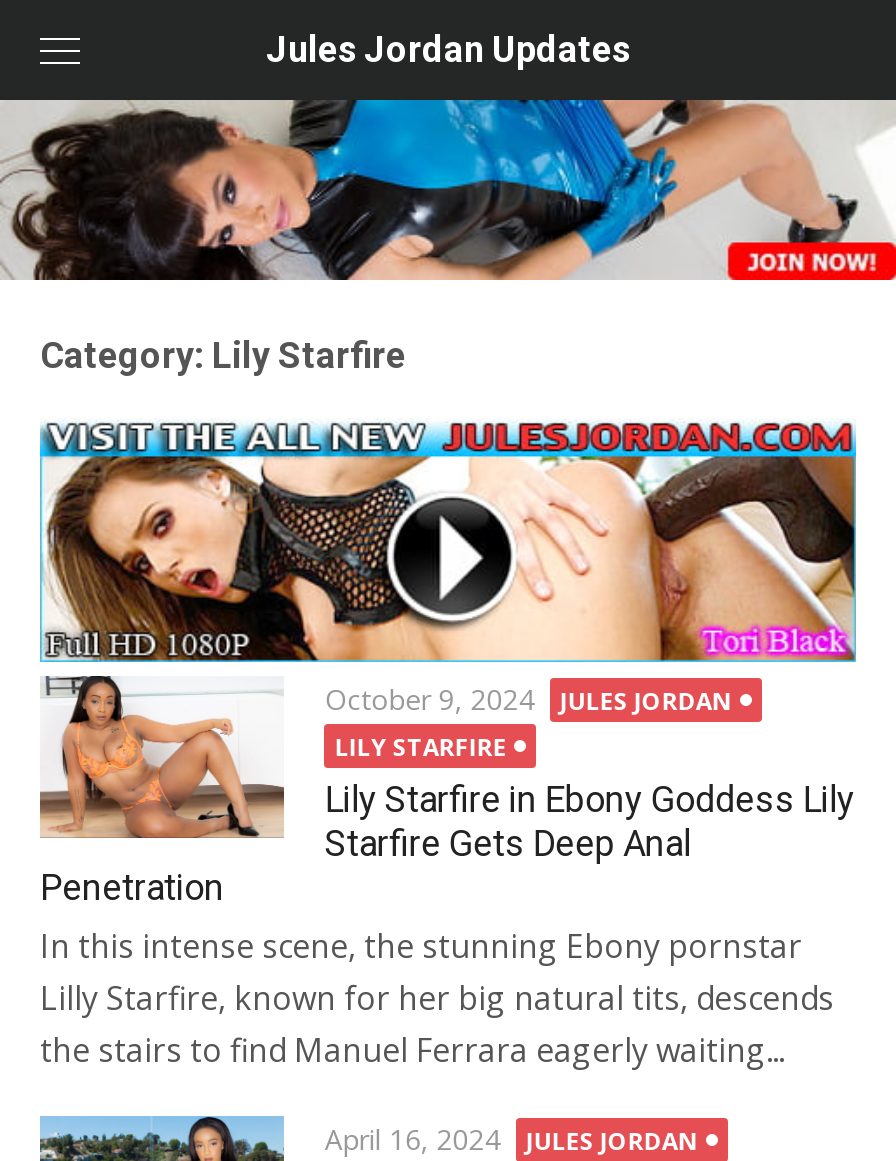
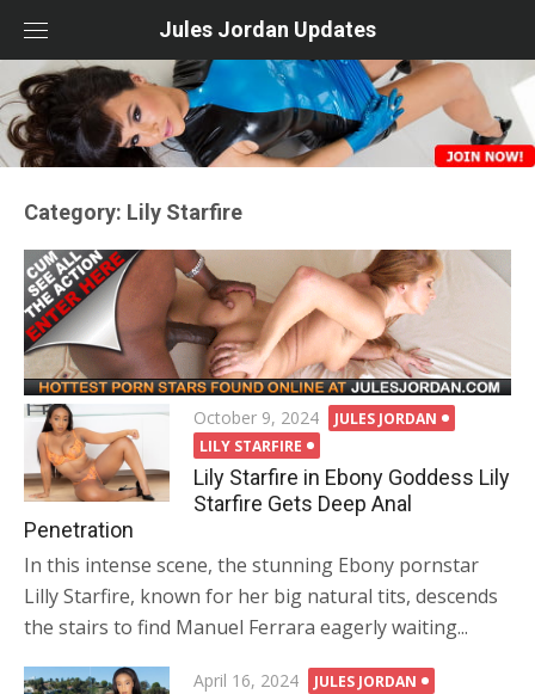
- [image]
+ [image]
